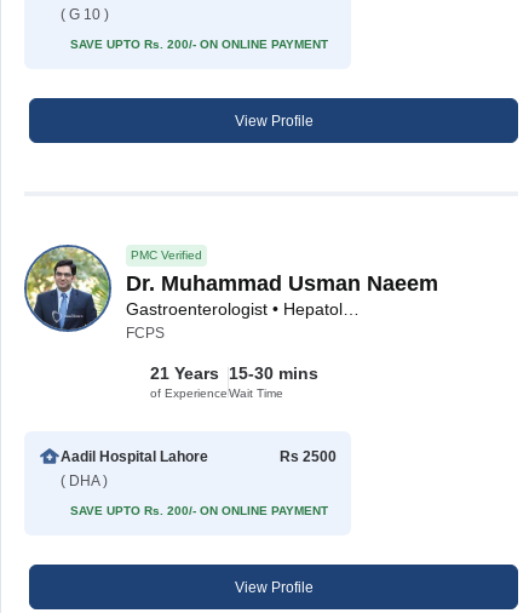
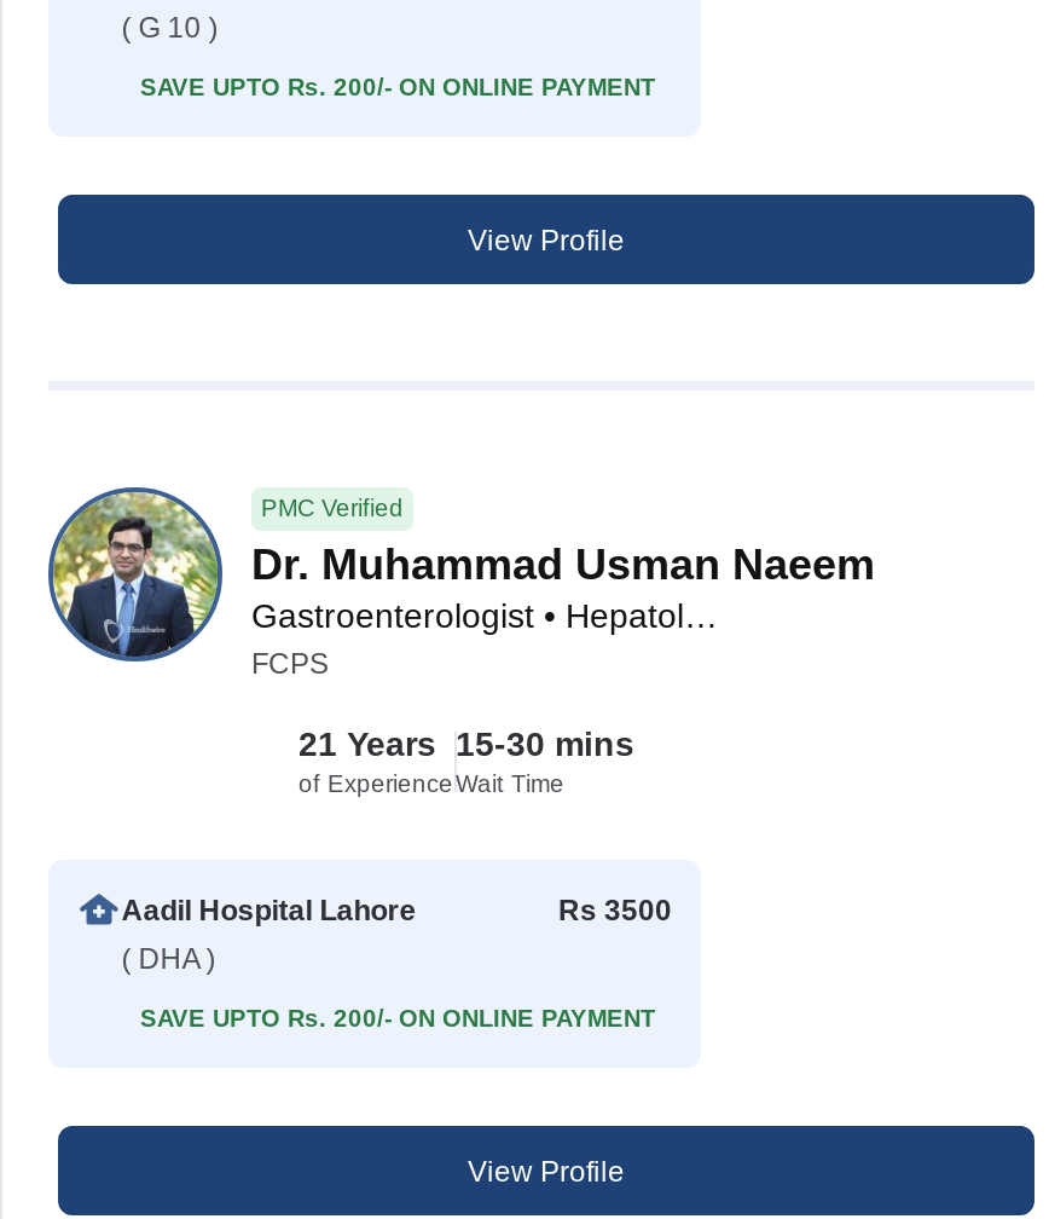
- Rs 2500
+ Rs 3500
